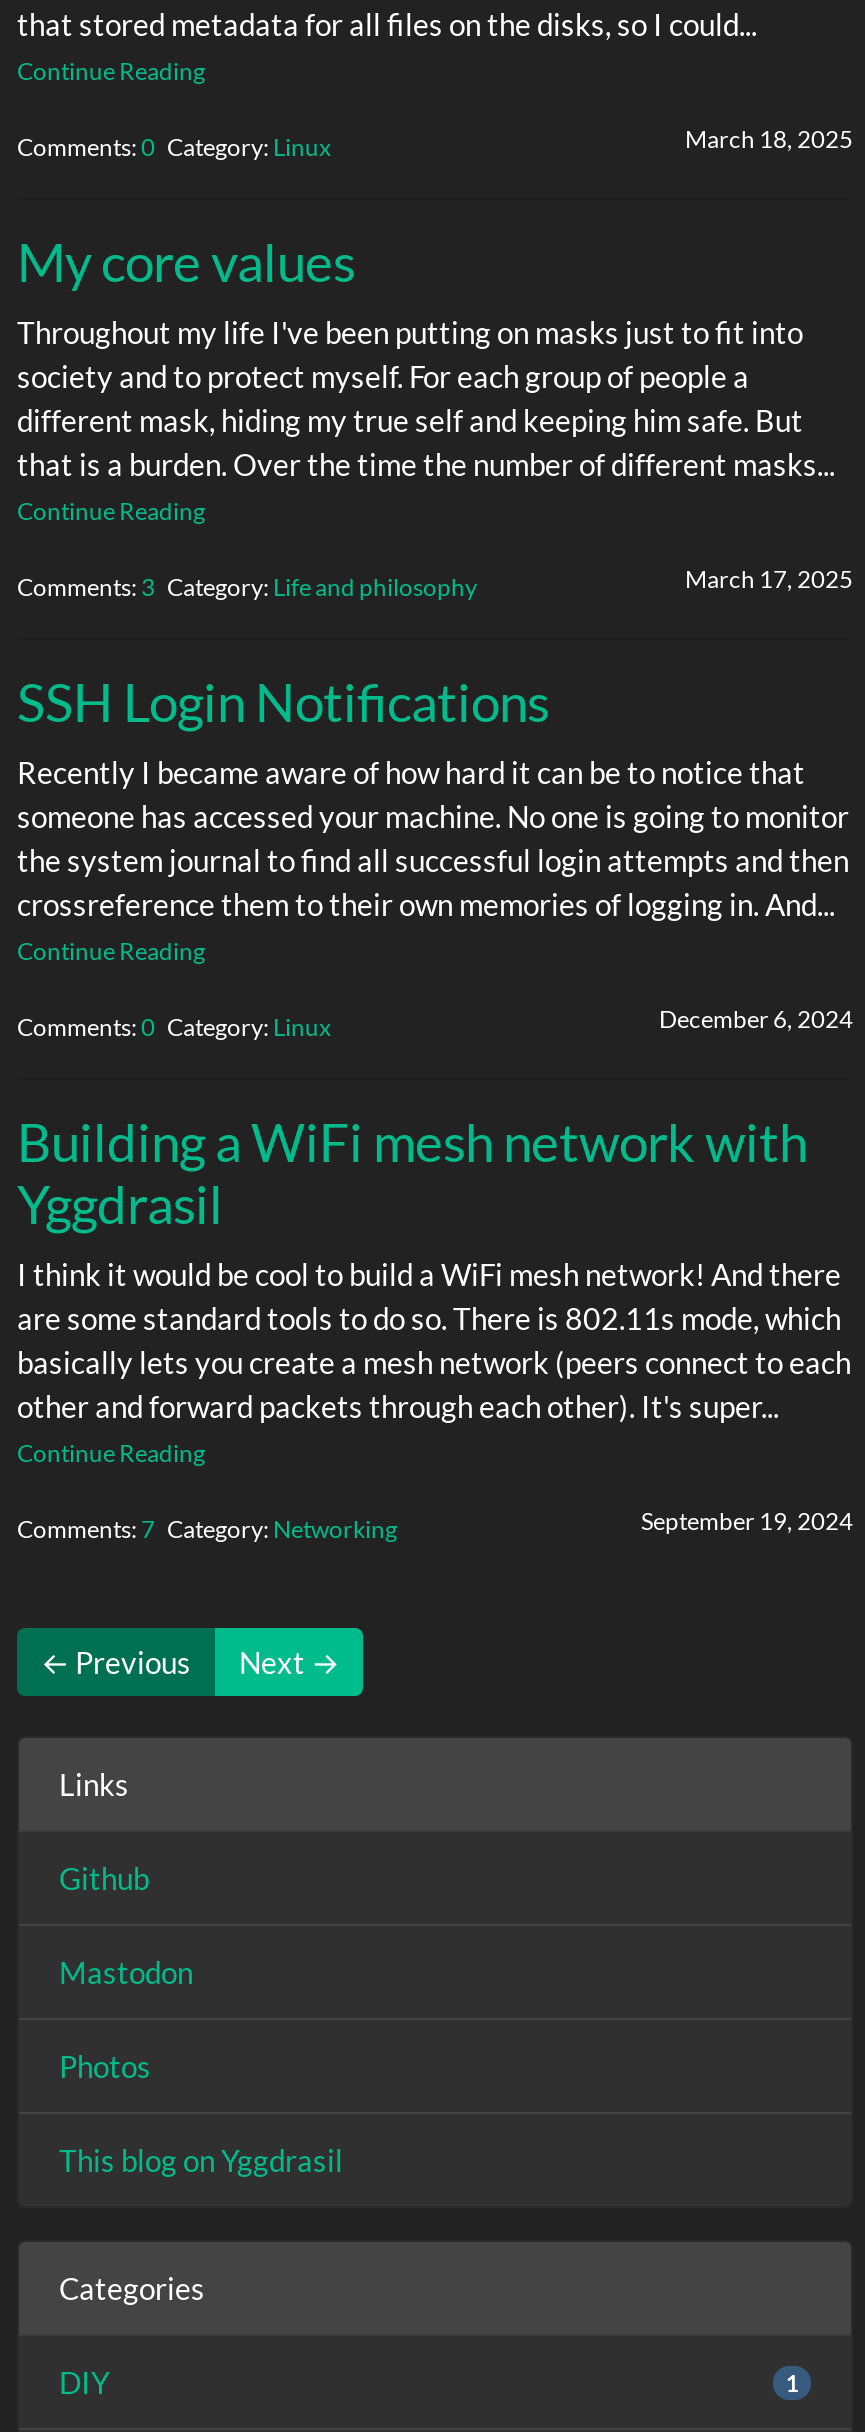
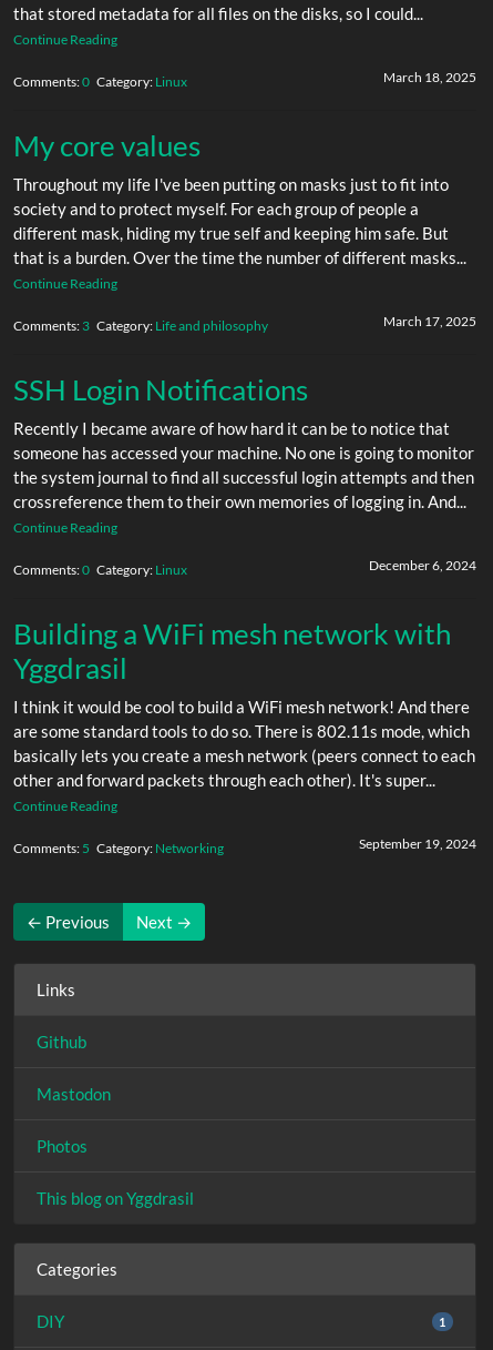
- Comments: 7 Category: Networking
+ Comments: 5 Category: Networking
